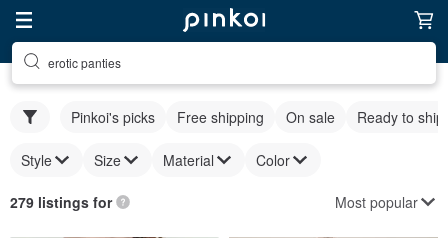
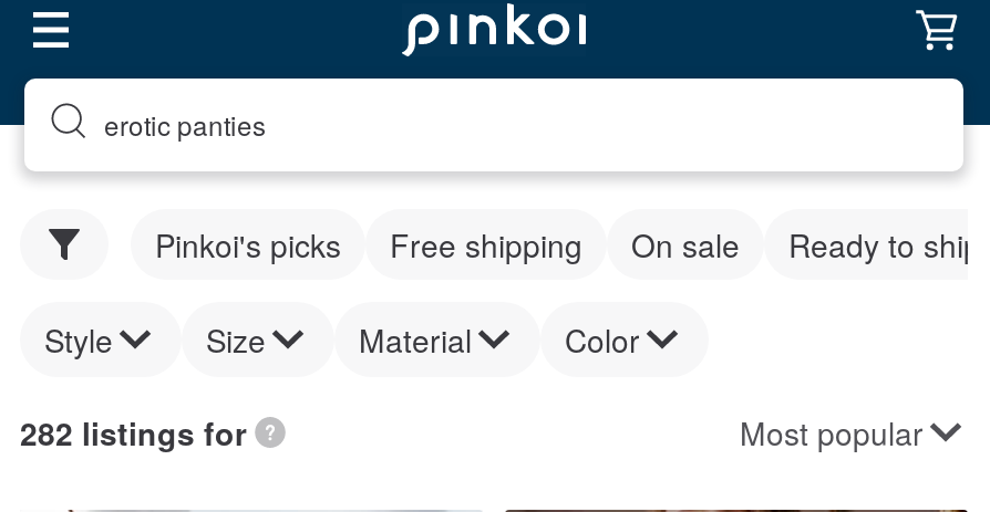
- 279 listings for
+ 282 listings for
